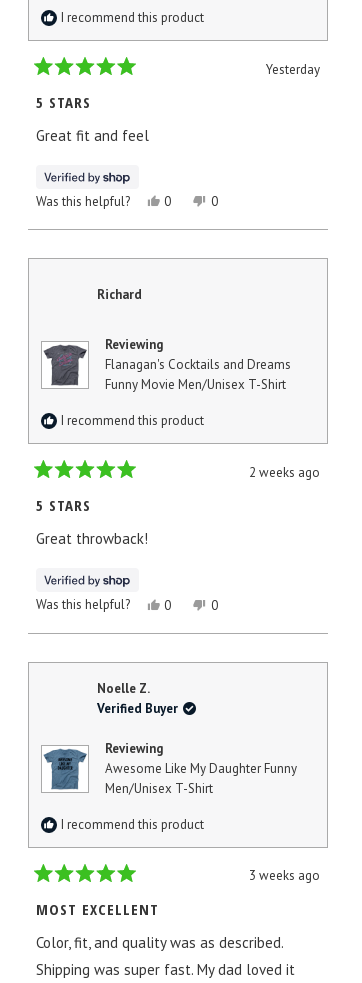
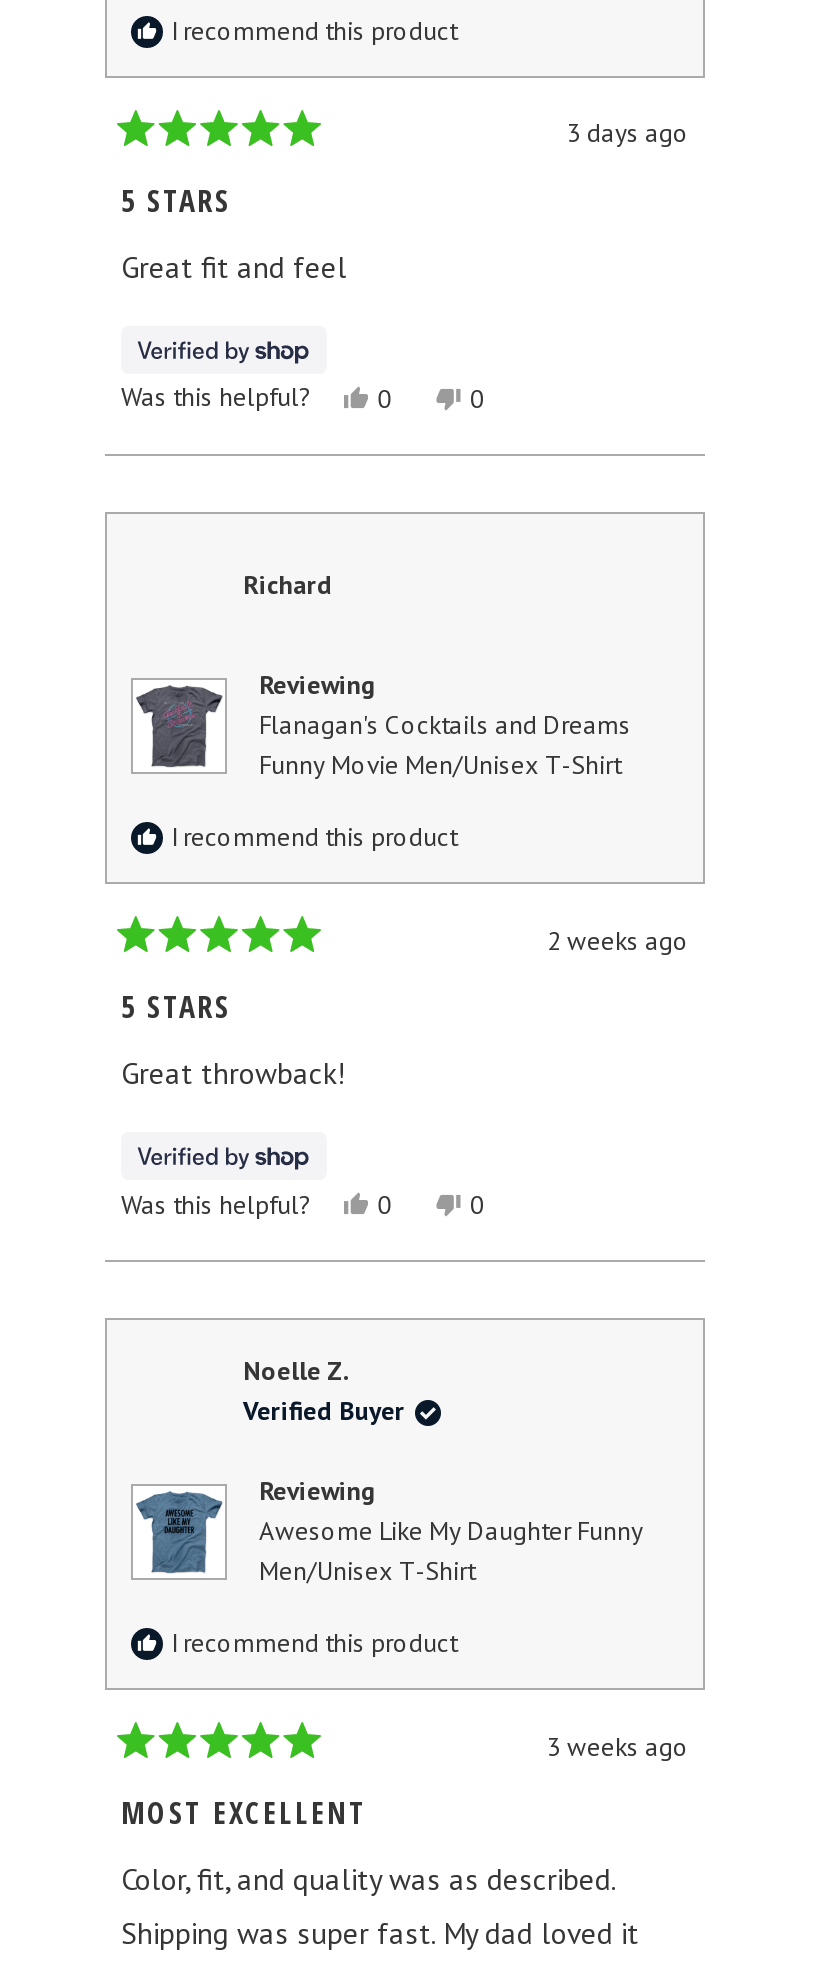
- Yesterday
+ 3 days ago
